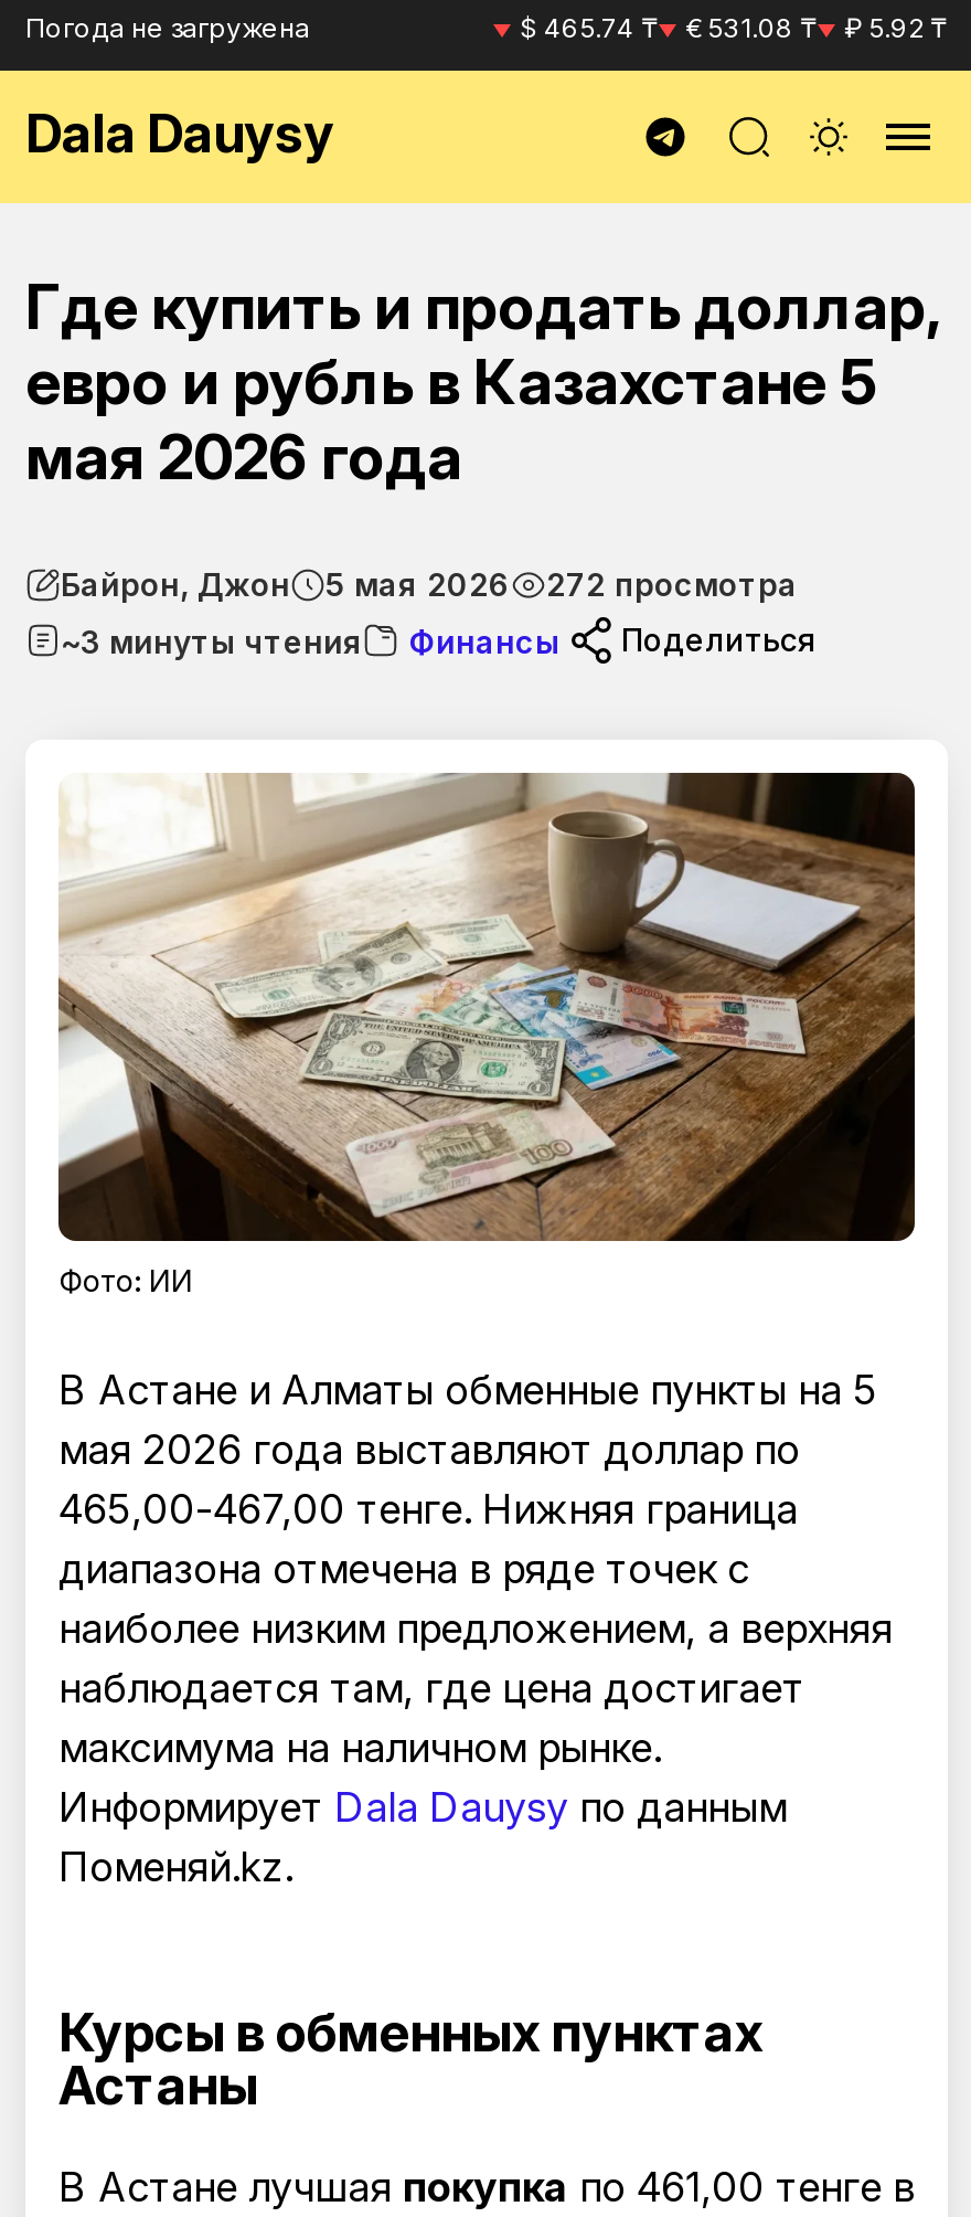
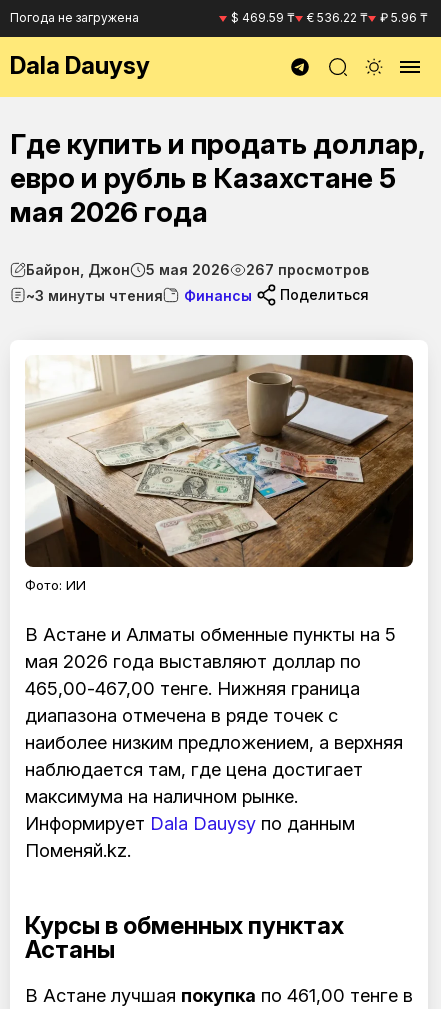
- $ 465.74 ₸
+ $ 469.59 ₸

- € 531.08 ₸
+ € 536.22 ₸

- ₽ 5.92 ₸
+ ₽ 5.96 ₸

- Байрон, Джон 5 мая 2026 272 просмотра
+ Байрон, Джон 5 мая 2026 267 просмотров
